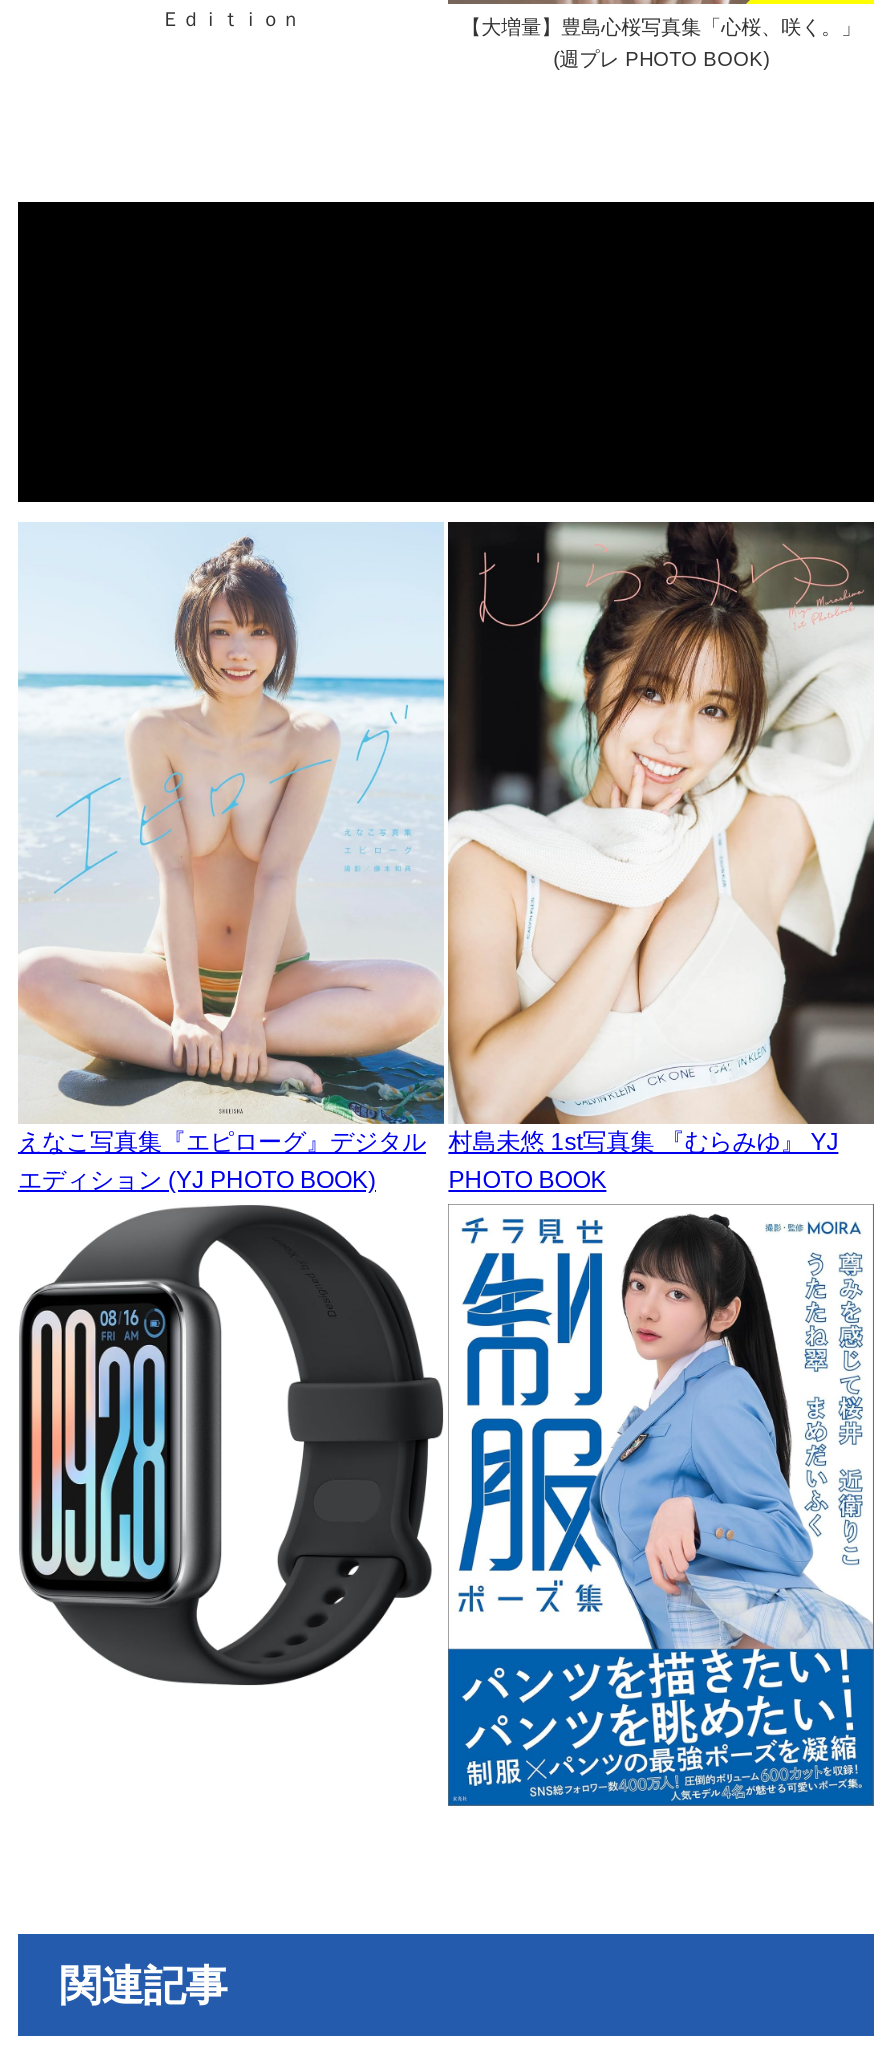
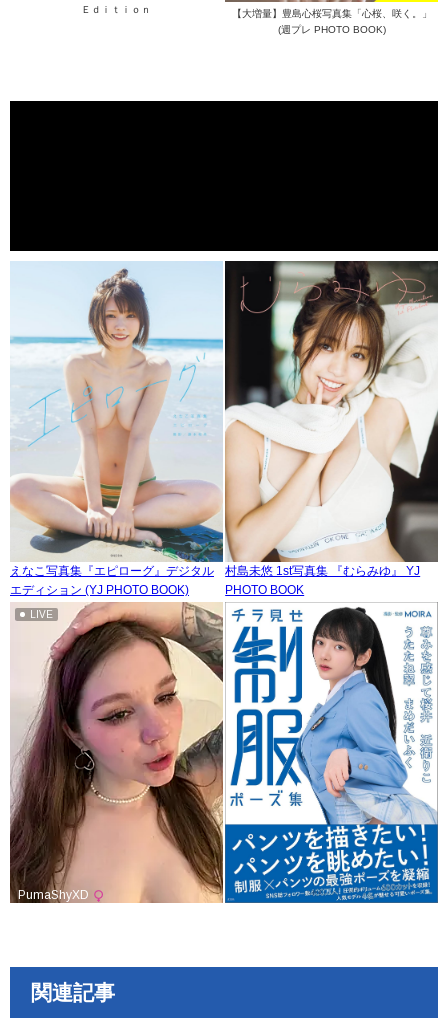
- [image]
+ [image]
